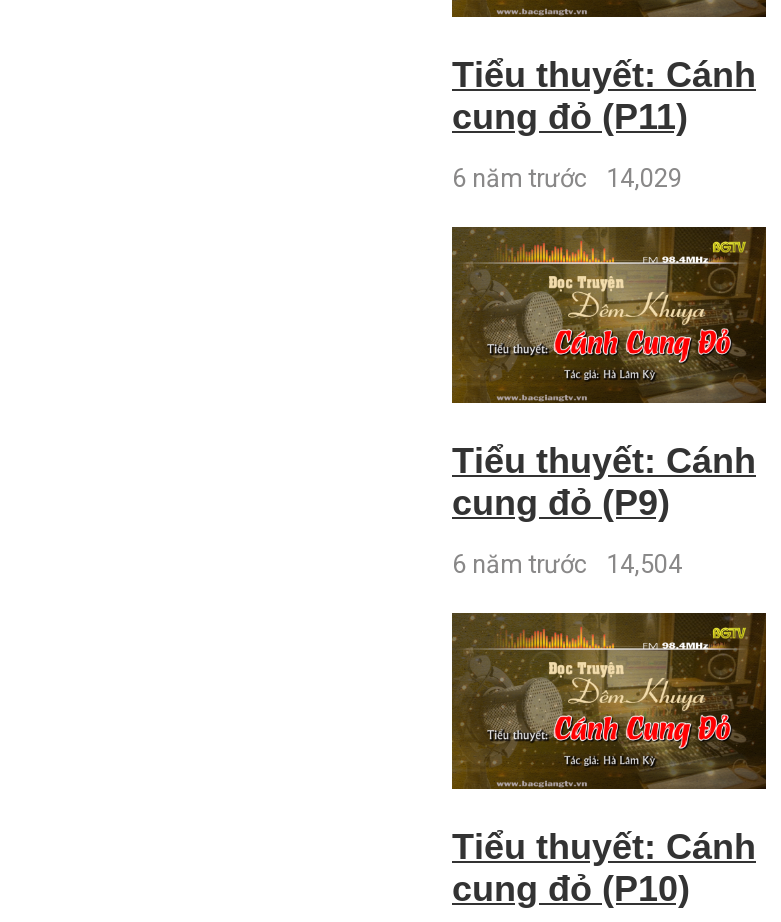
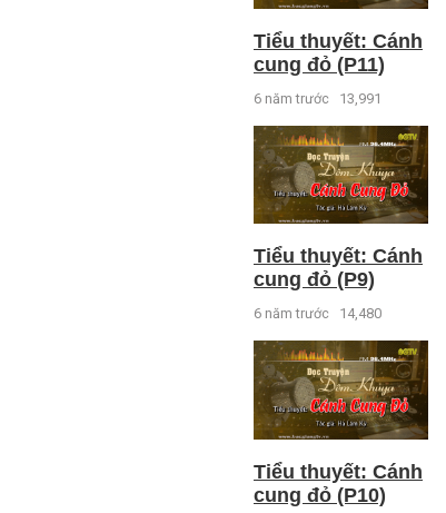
- 6 năm trước 14,029
+ 6 năm trước 13,991

- 6 năm trước 14,504
+ 6 năm trước 14,480
